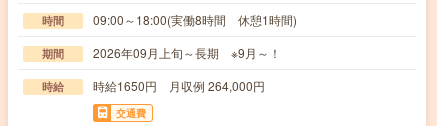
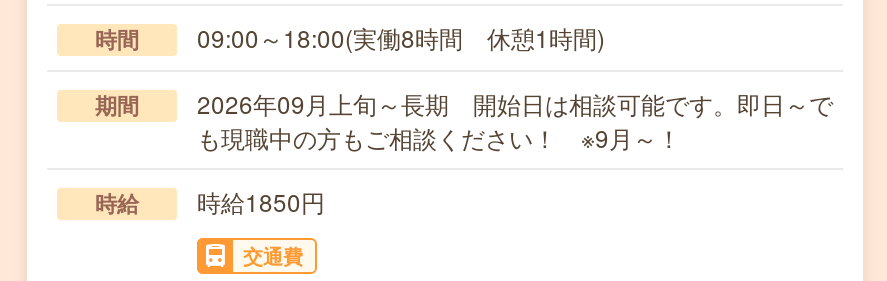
- 2026年09月上旬～長期 ※9月～！
+ 2026年09月上旬～長期 開始日は相談可能です。即日～で
+ も現職中の方もご相談ください！ ※9月～！

- 時給1650円 月収例 264,000円
+ 時給1850円
